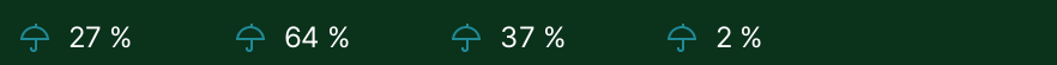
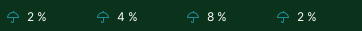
- 27 %
+ 2 %

- 64 %
+ 4 %

- 37 %
+ 8 %
